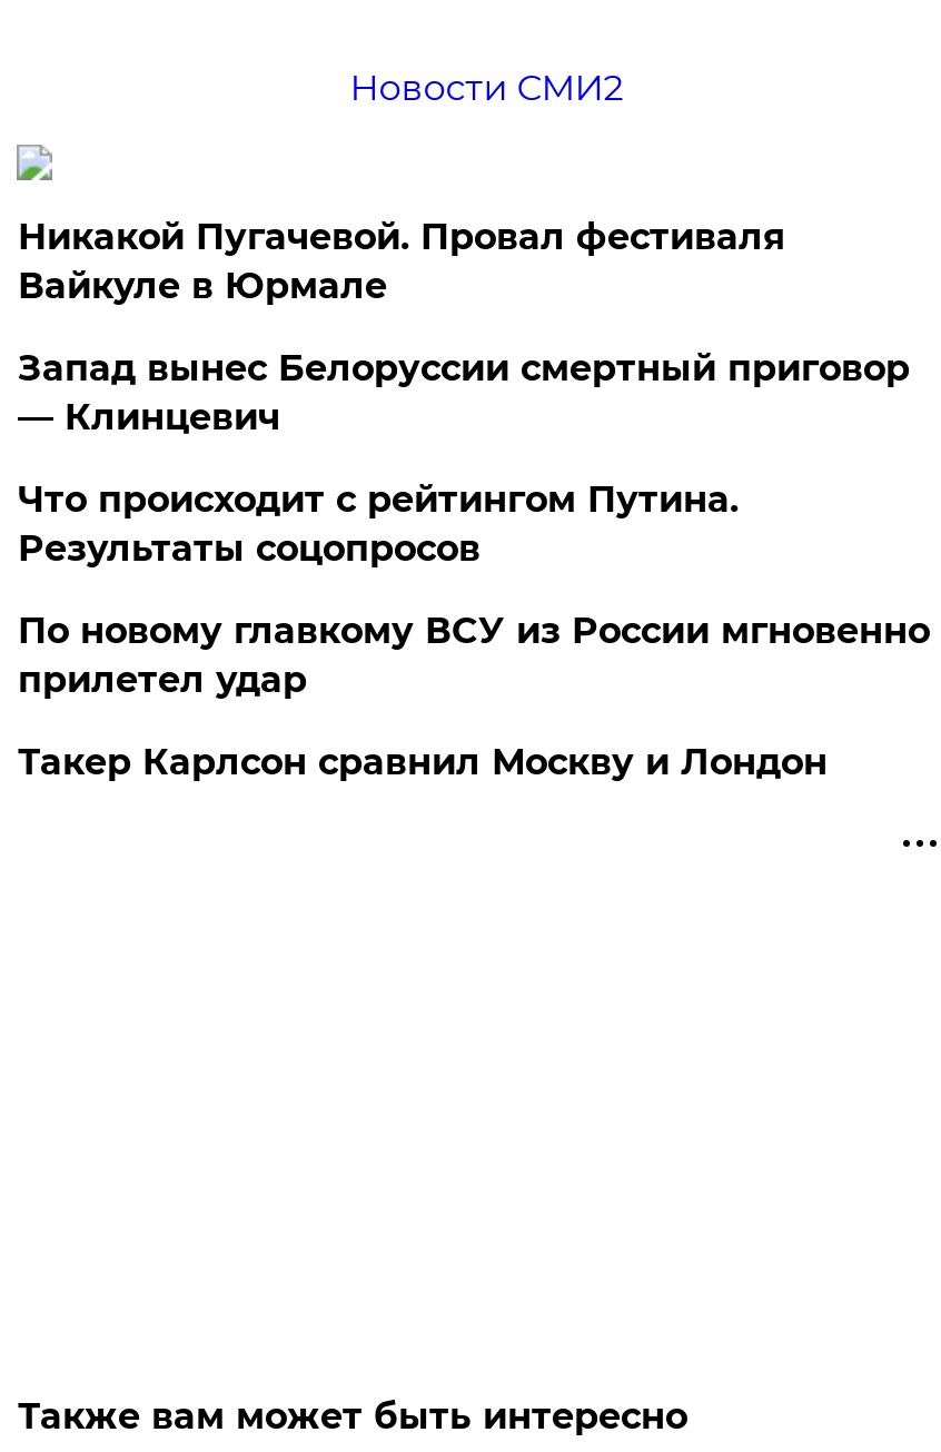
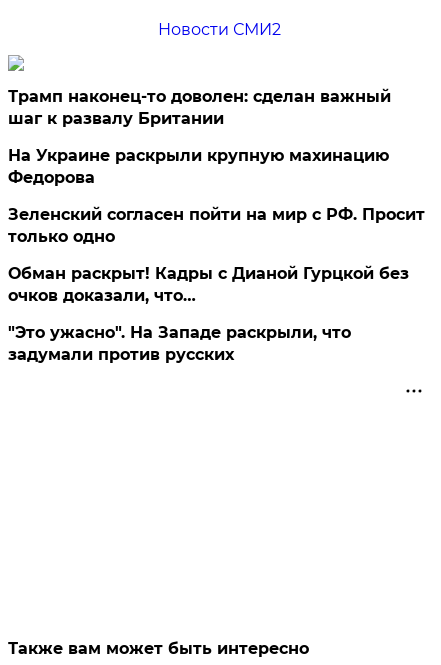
- Никакой Пугачевой. Провал фестиваля
- Вайкуле в Юрмале
+ Трамп наконец-то доволен: сделан важный
+ шаг к развалу Британии

- Запад вынес Белоруссии смертный приговор
- — Клинцевич
+ На Украине раскрыли крупную махинацию
+ Федорова

- Что происходит с рейтингом Путина.
- Результаты соцопросов
+ Зеленский согласен пойти на мир с РФ. Просит
+ только одно

- По новому главкому ВСУ из России мгновенно
- прилетел удар
+ Обман раскрыт! Кадры с Дианой Гурцкой без
+ очков доказали, что…

- Такер Карлсон сравнил Москву и Лондон
+ "Это ужасно". На Западе раскрыли, что
+ задумали против русских
